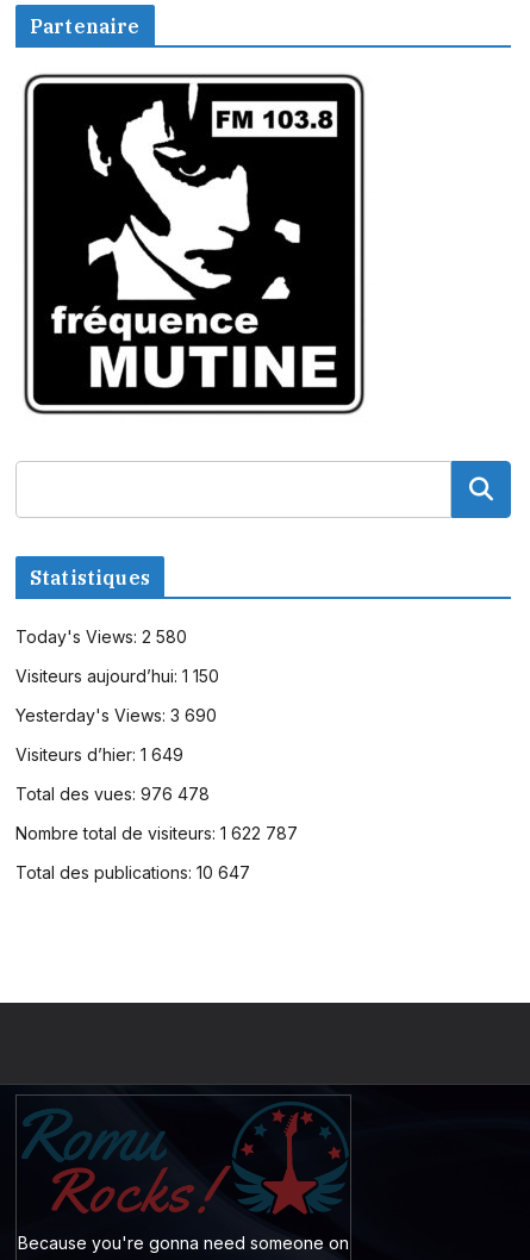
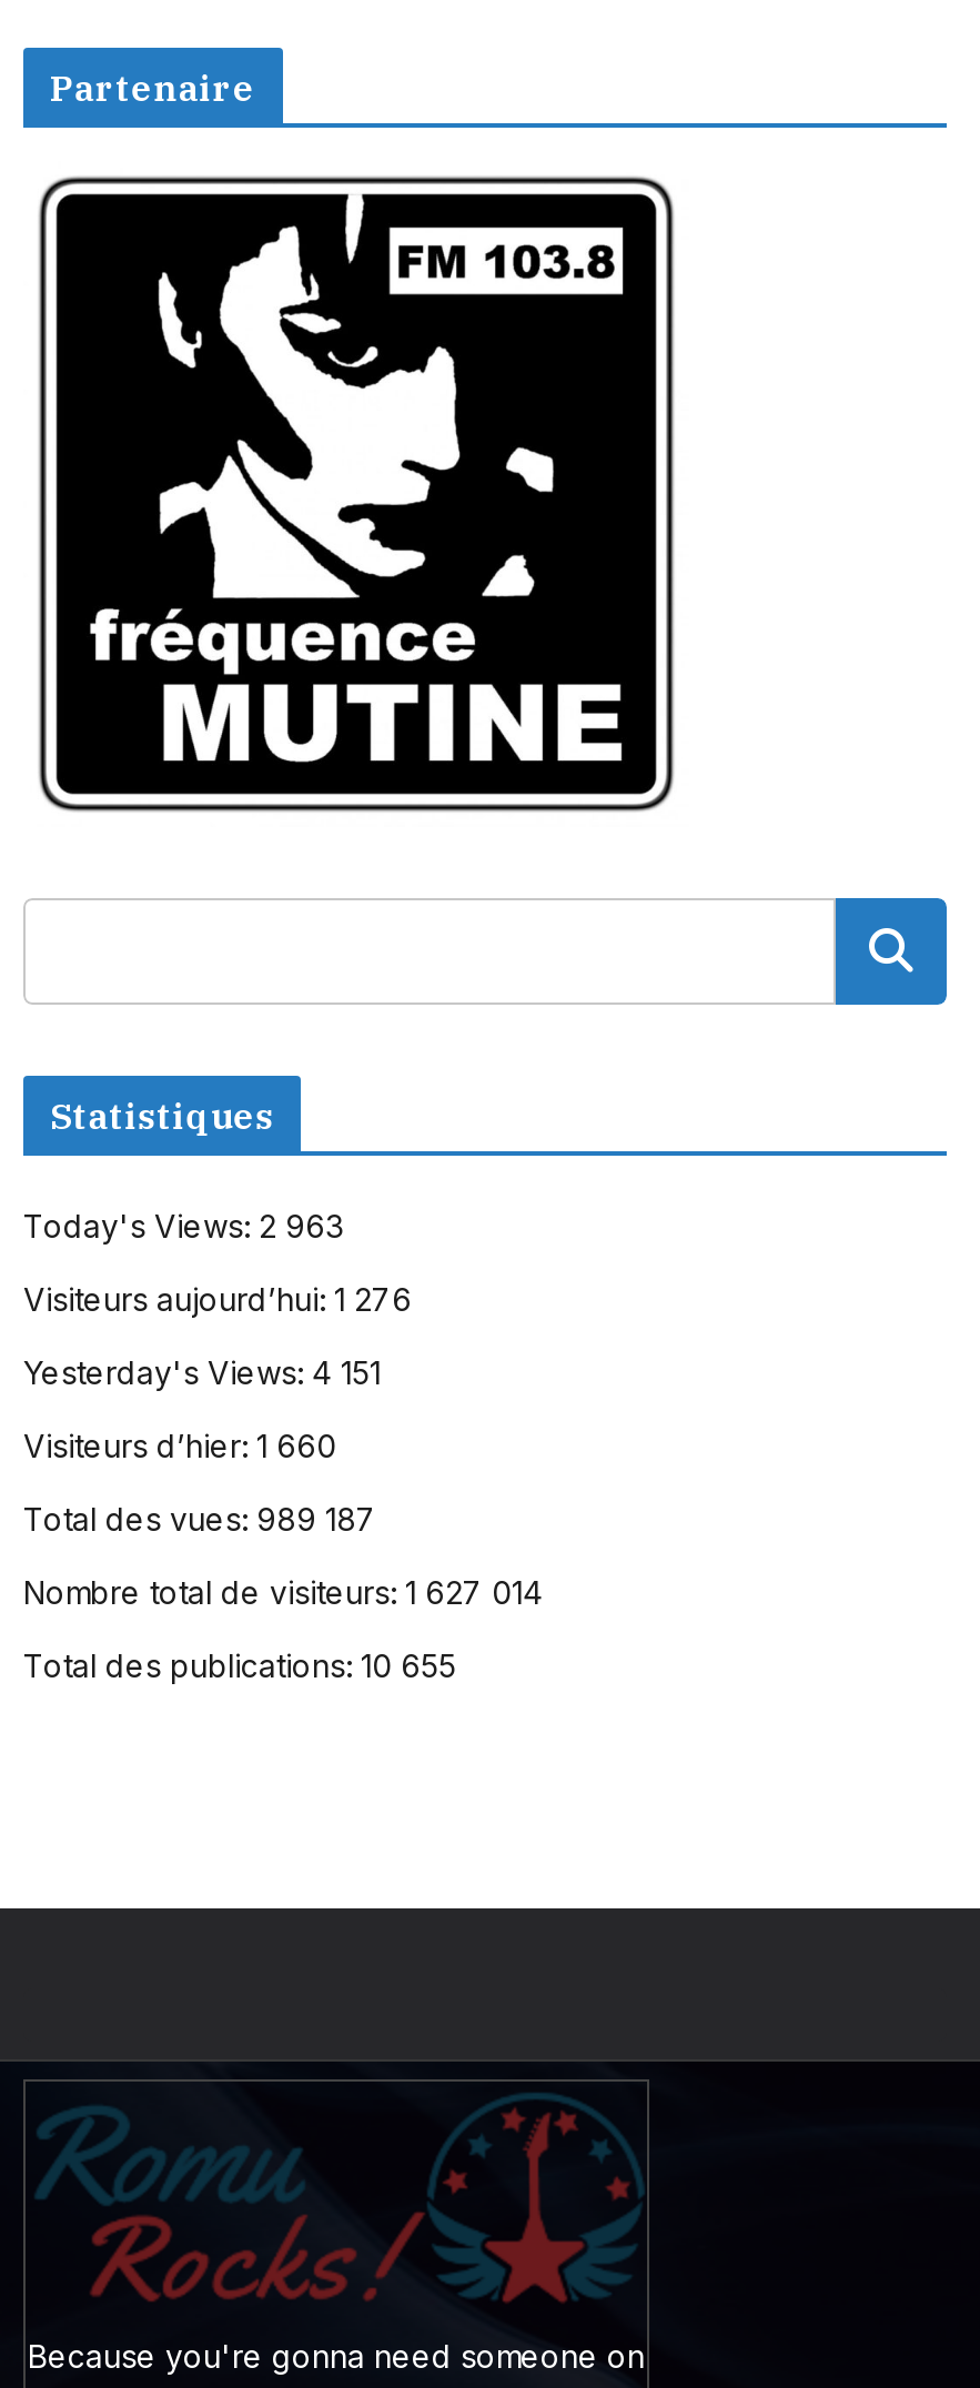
- Today's Views: 2 580
+ Today's Views: 2 963

- Visiteurs aujourd’hui: 1 150
+ Visiteurs aujourd’hui: 1 276

- Yesterday's Views: 3 690
+ Yesterday's Views: 4 151

- Visiteurs d’hier: 1 649
+ Visiteurs d’hier: 1 660

- Total des vues: 976 478
+ Total des vues: 989 187

- Nombre total de visiteurs: 1 622 787
+ Nombre total de visiteurs: 1 627 014

- Total des publications: 10 647
+ Total des publications: 10 655
